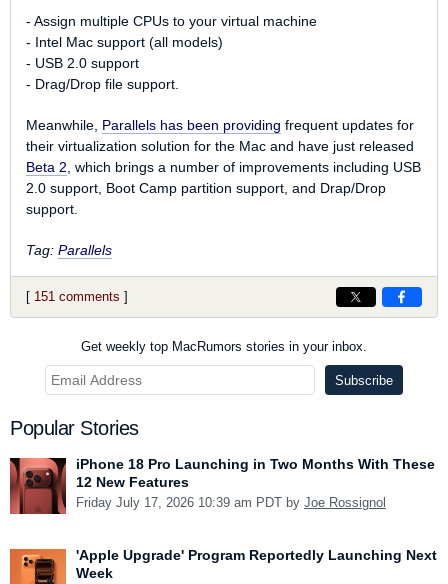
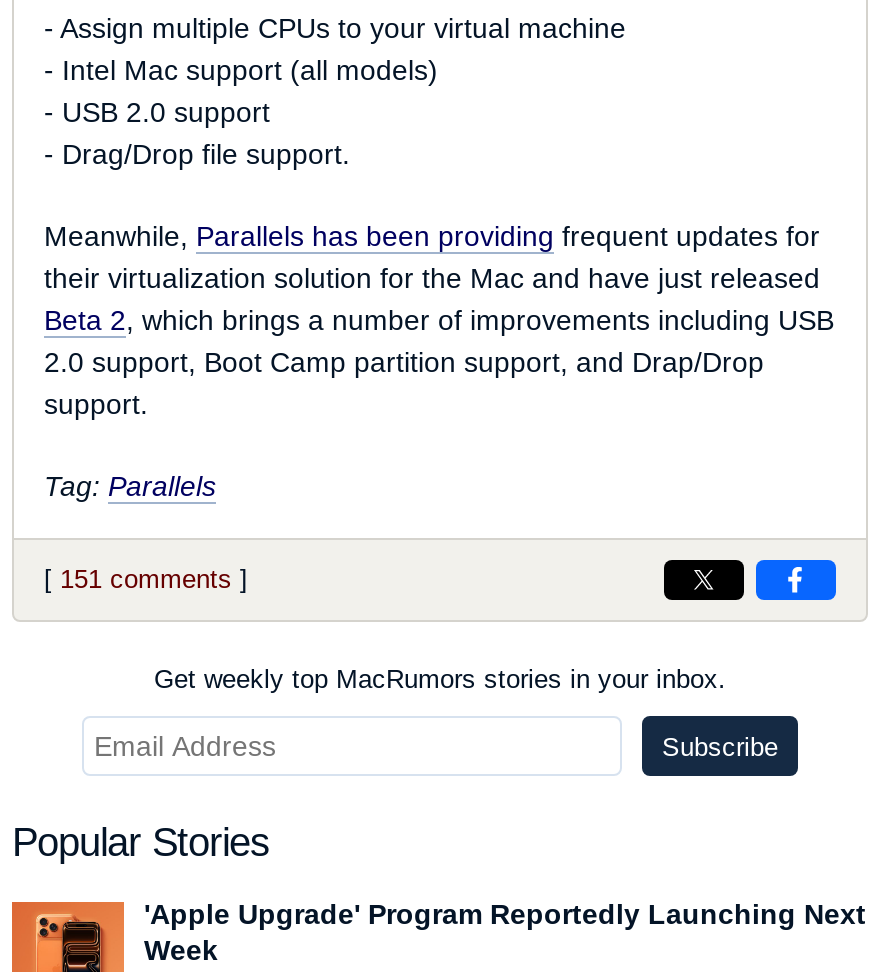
- [image]
- iPhone 18 Pro Launching in Two Months With These
- 12 New Features
- Friday July 17, 2026 10:39 am PDT by Joe Rossignol
